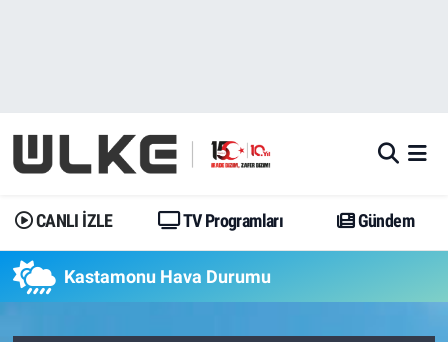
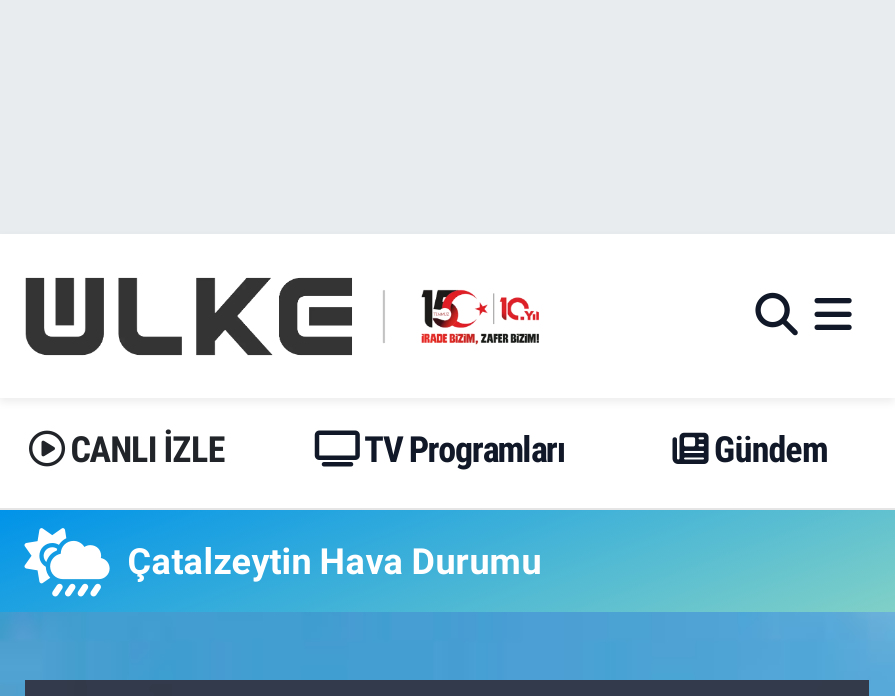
- Kastamonu Hava Durumu
+ Çatalzeytin Hava Durumu
